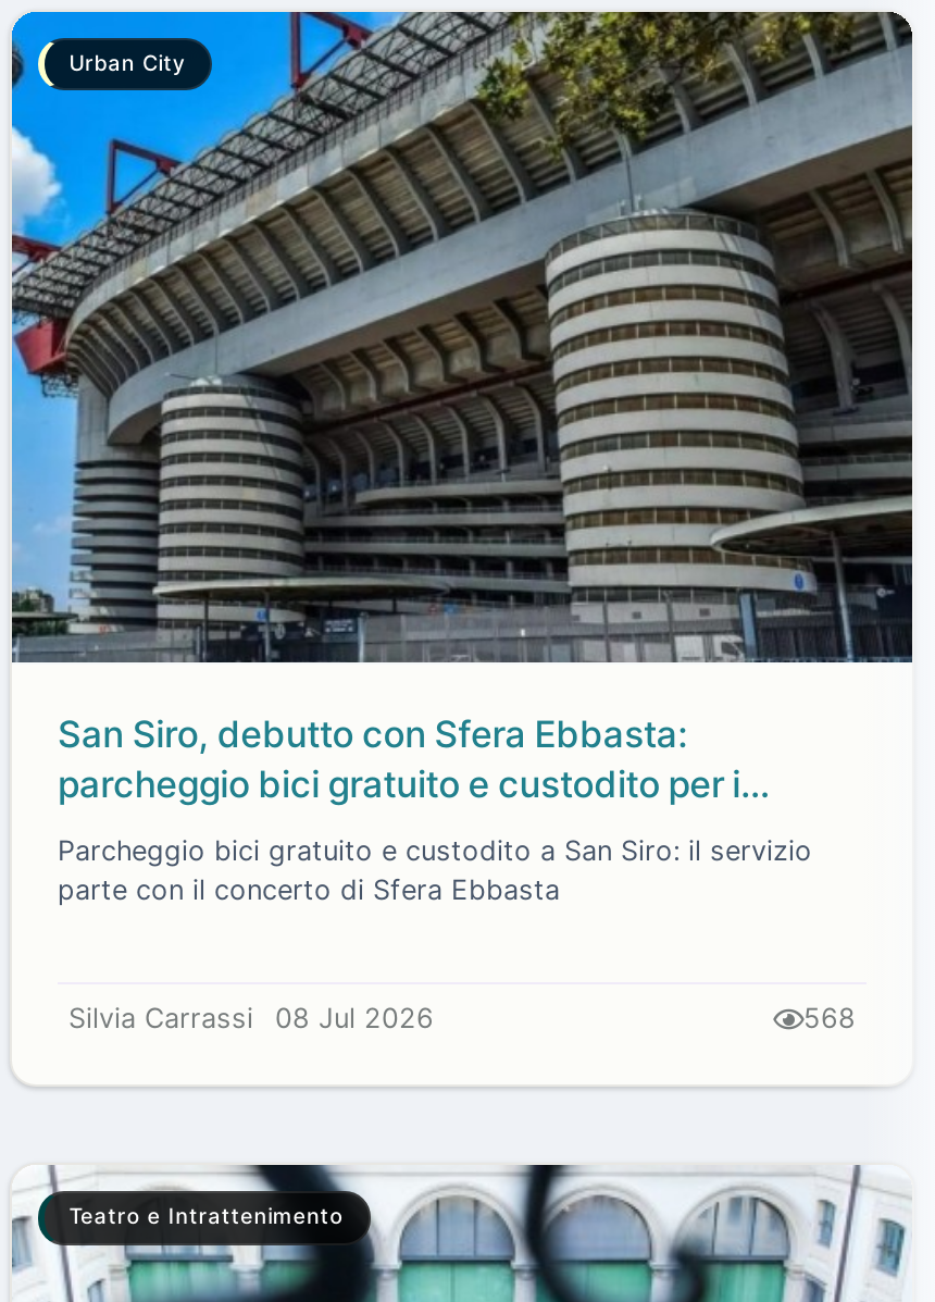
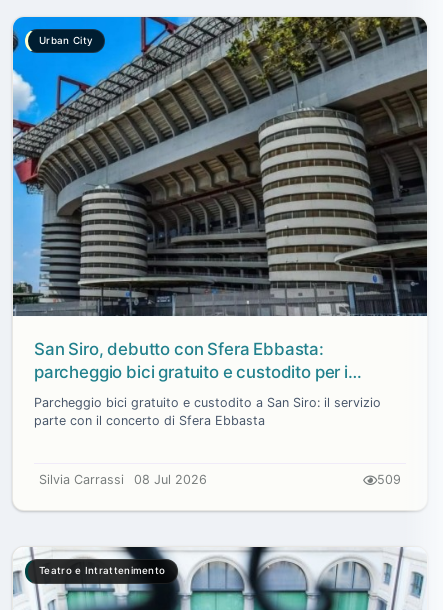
- 568
+ 509
